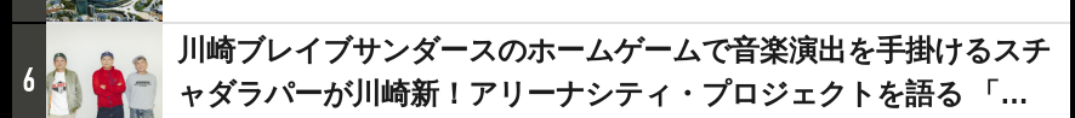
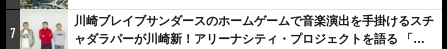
- 6
+ 7
